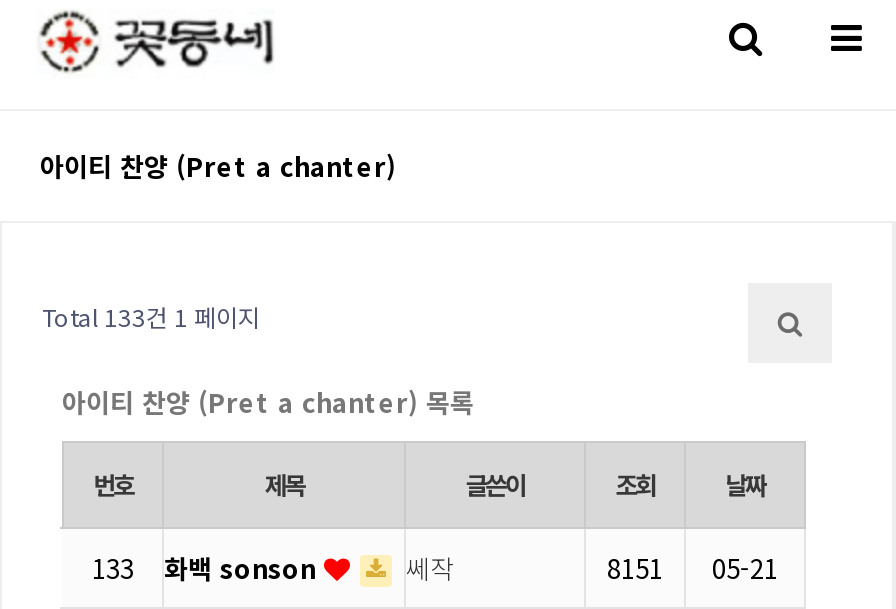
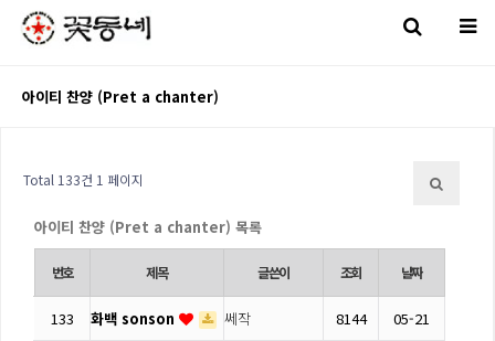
- 8151 05-21
+ 8144 05-21
